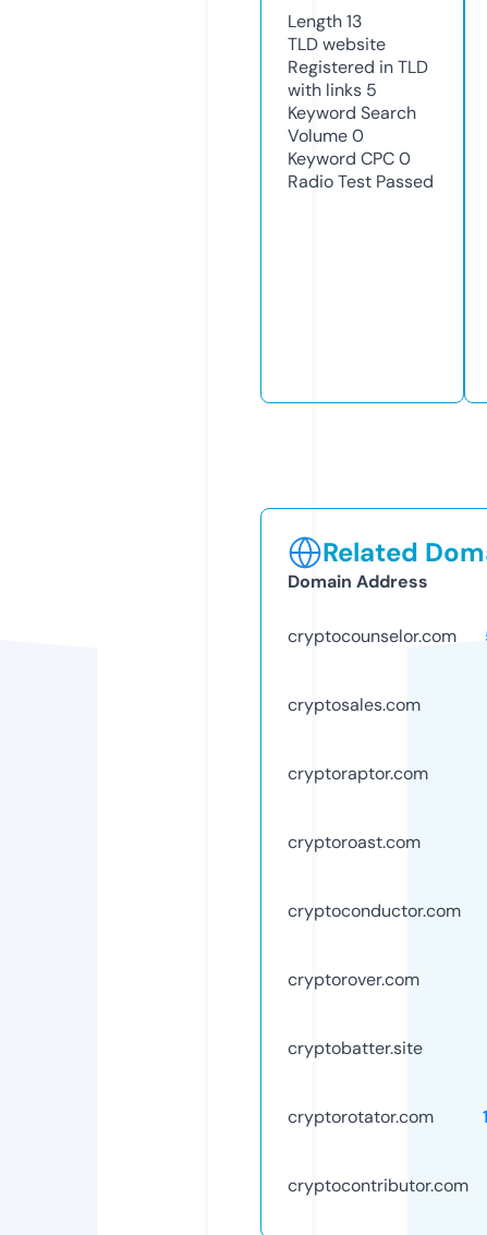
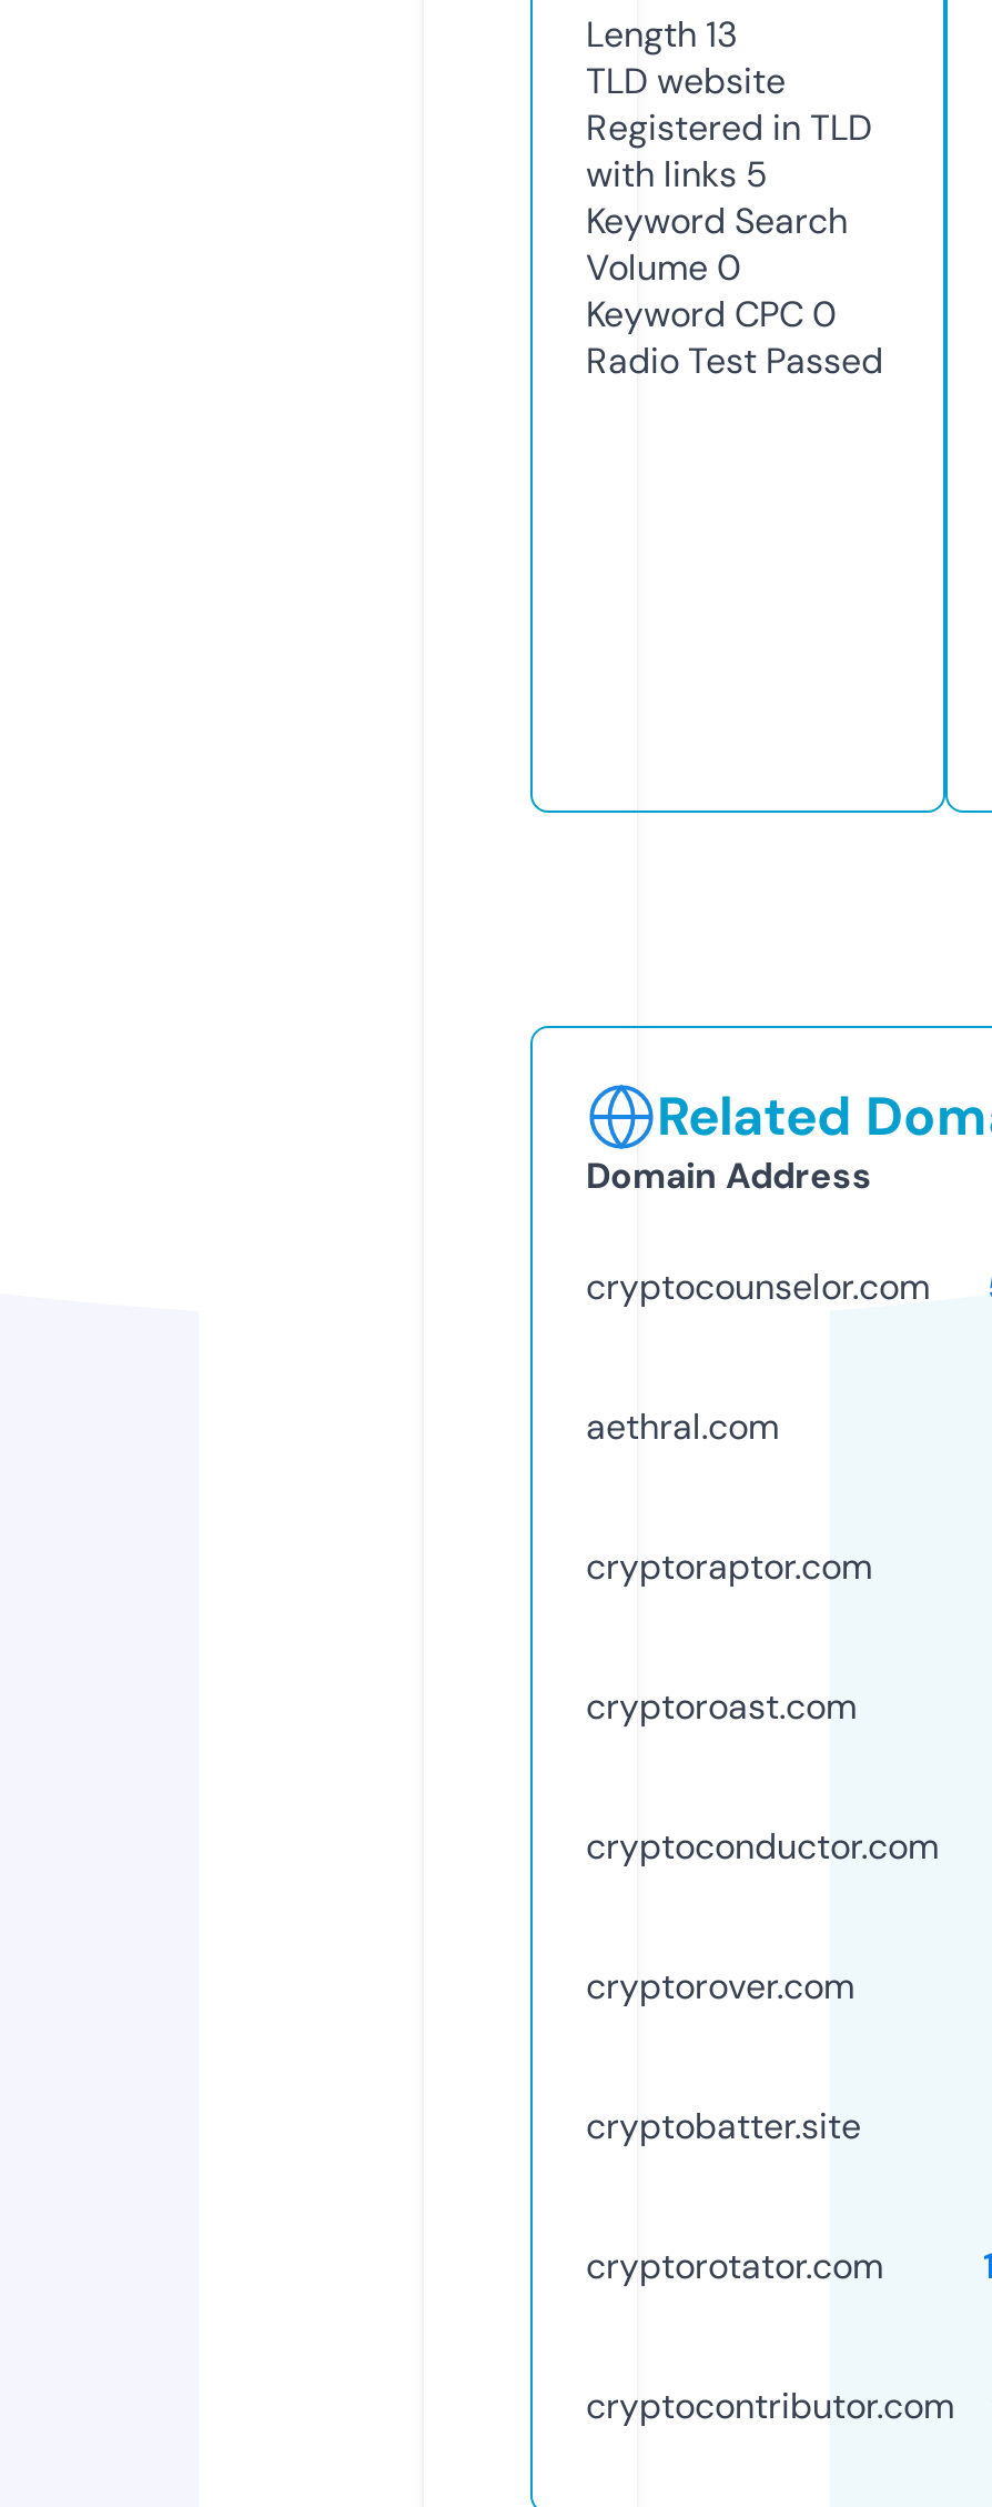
- cryptosales.com
+ aethral.com
